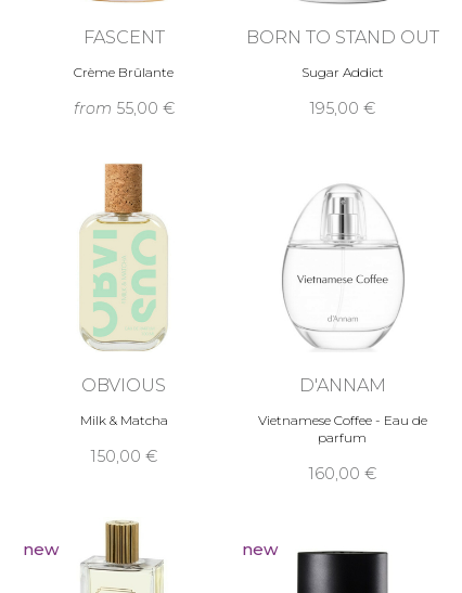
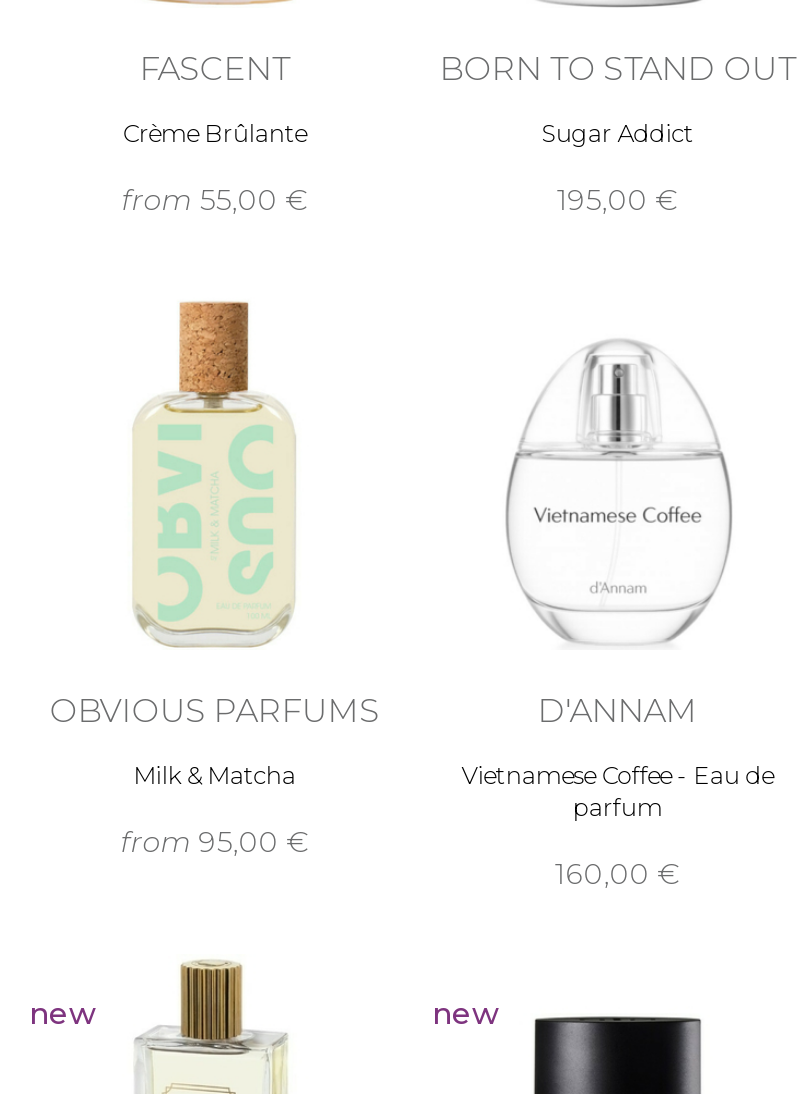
- OBVIOUS
+ OBVIOUS PARFUMS

- 150,00 €
+ from 95,00 €
